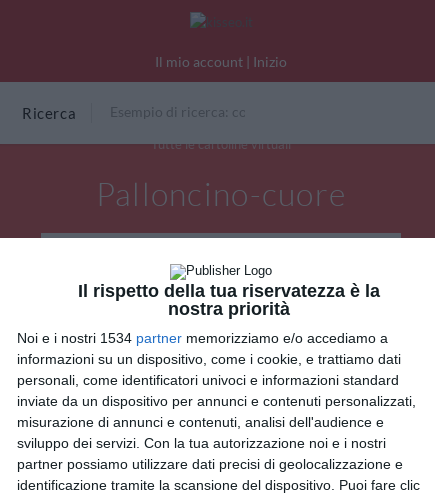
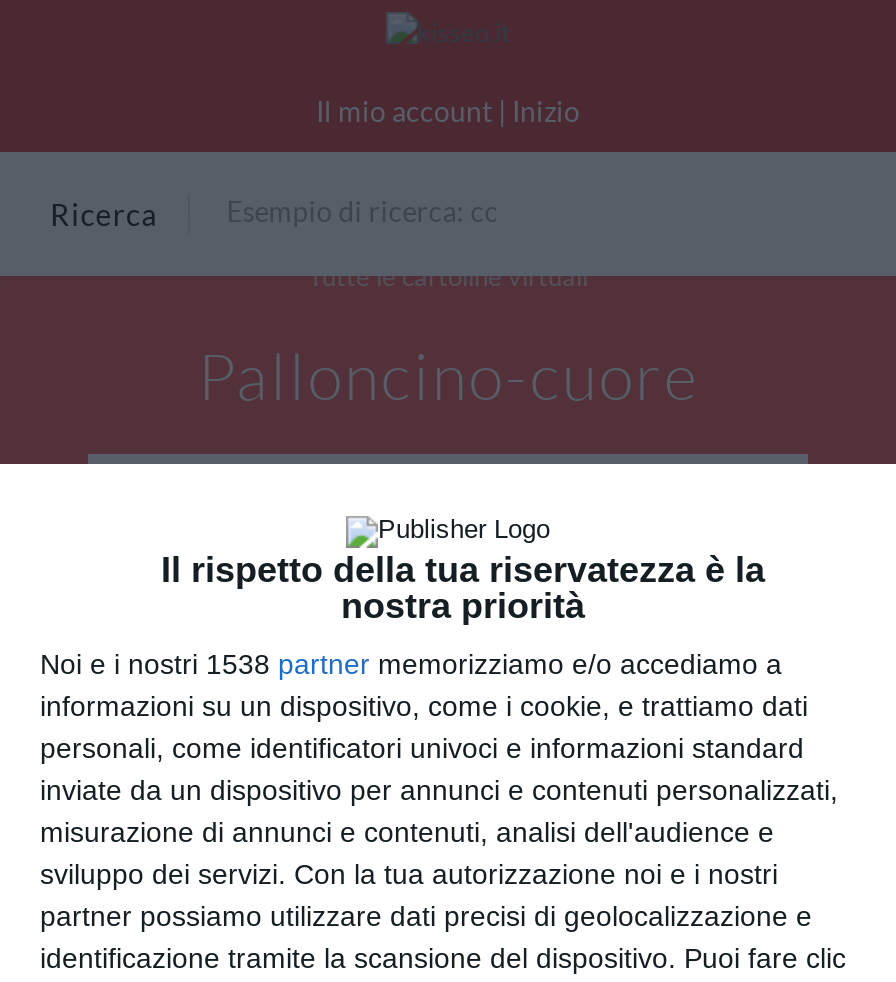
- Noi e i nostri 1534 partner memorizziamo e/o accediamo a
+ Noi e i nostri 1538 partner memorizziamo e/o accediamo a
